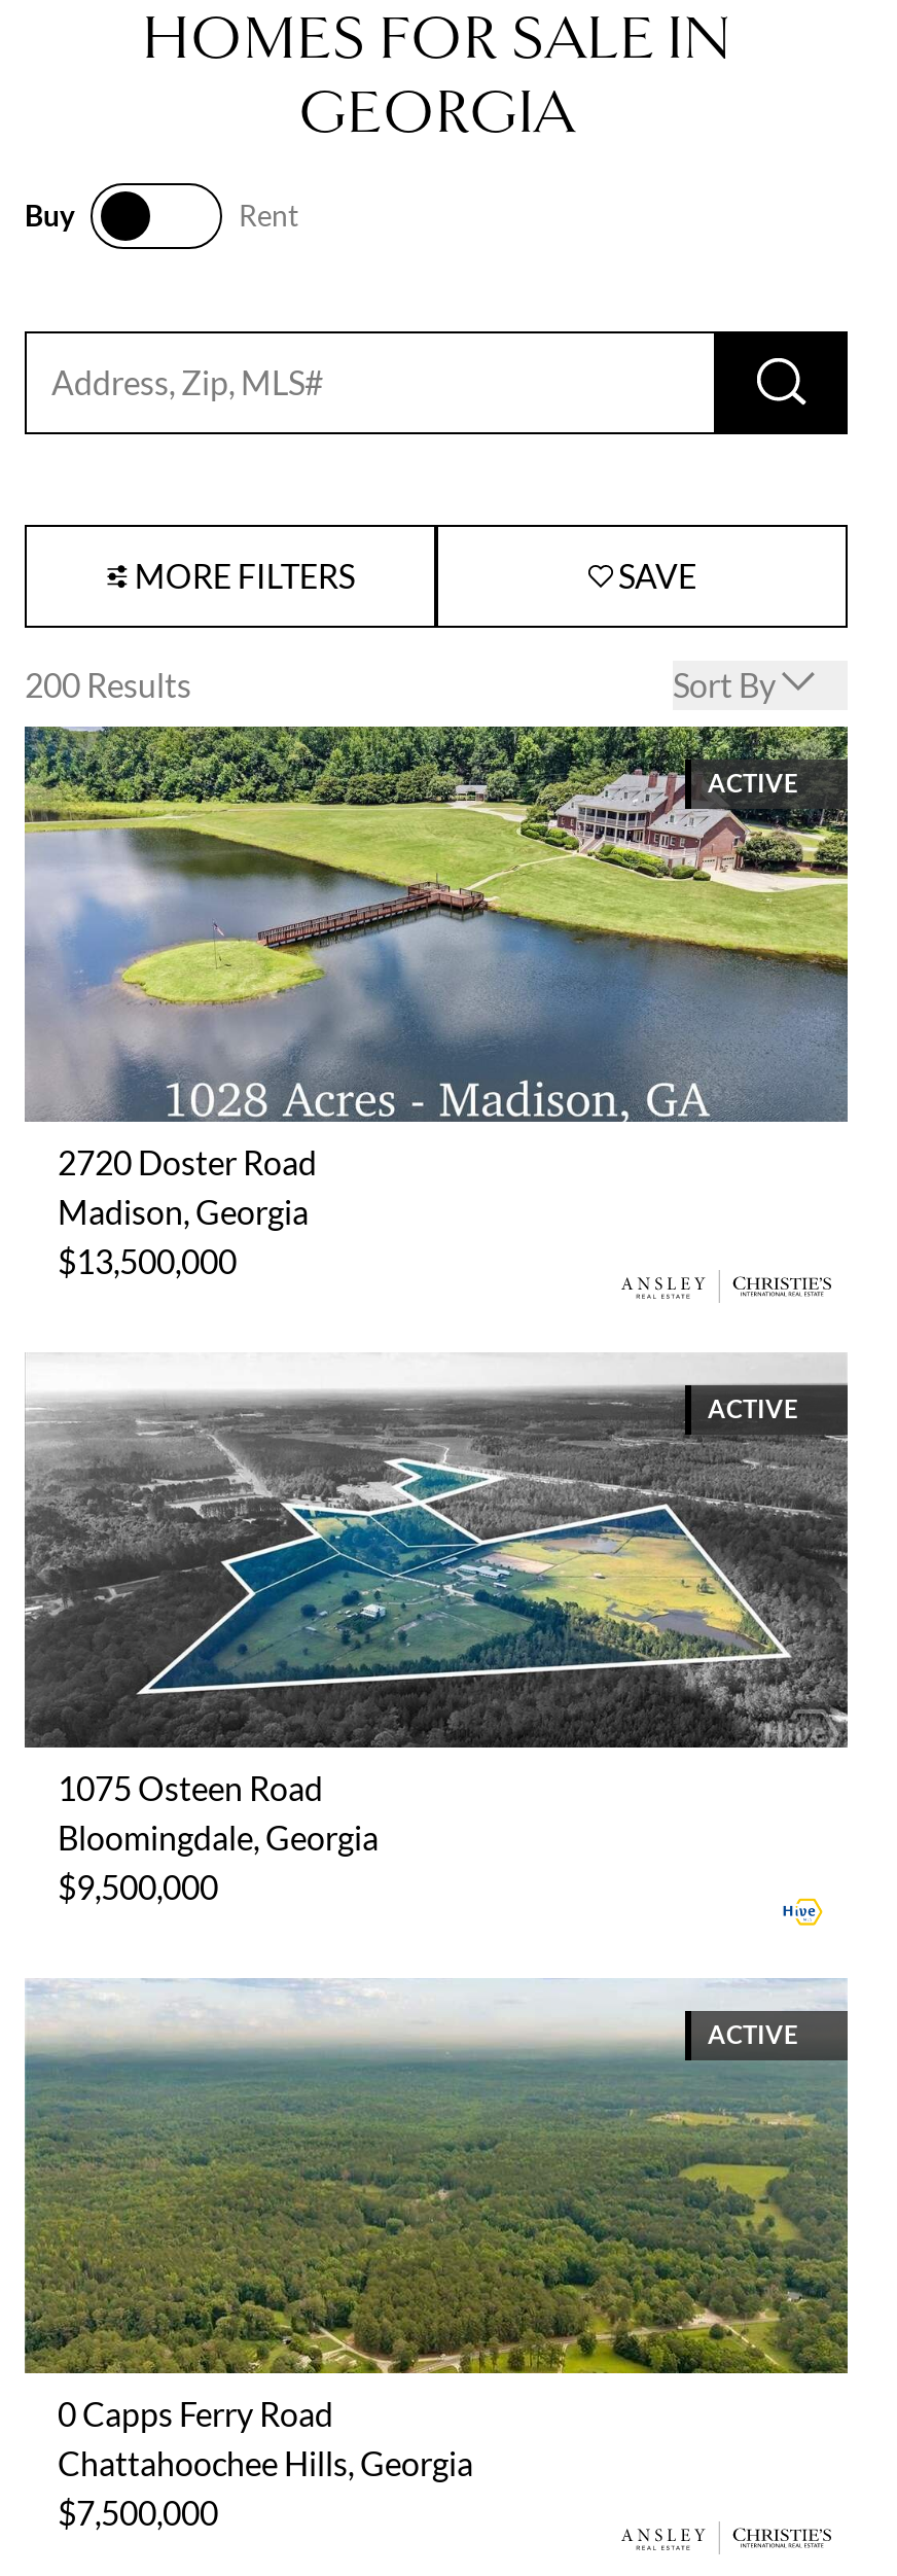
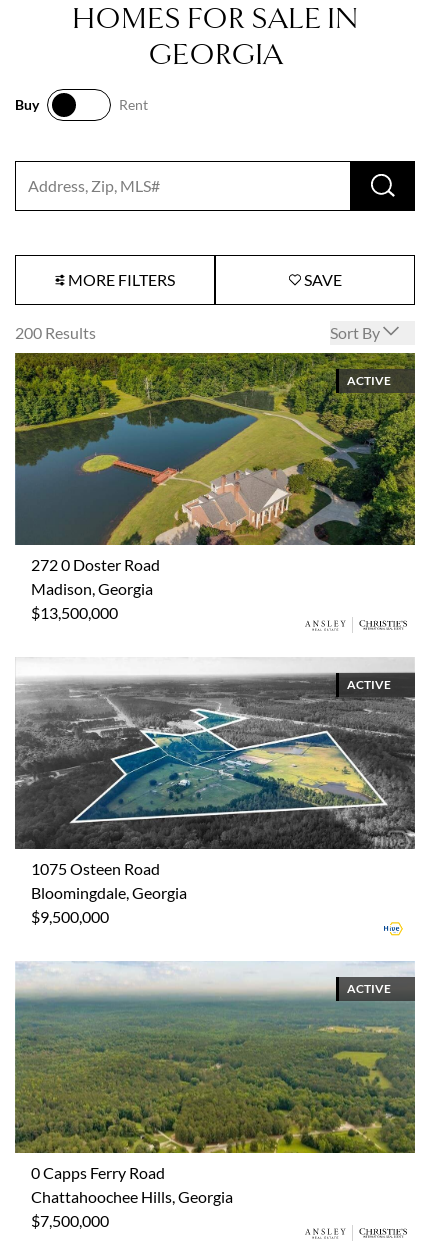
- [image]
- 2720 Doster Road
+ [image]
+ 272 0 Doster Road
